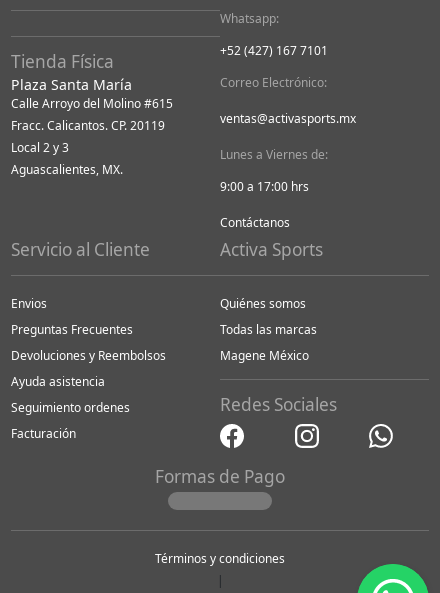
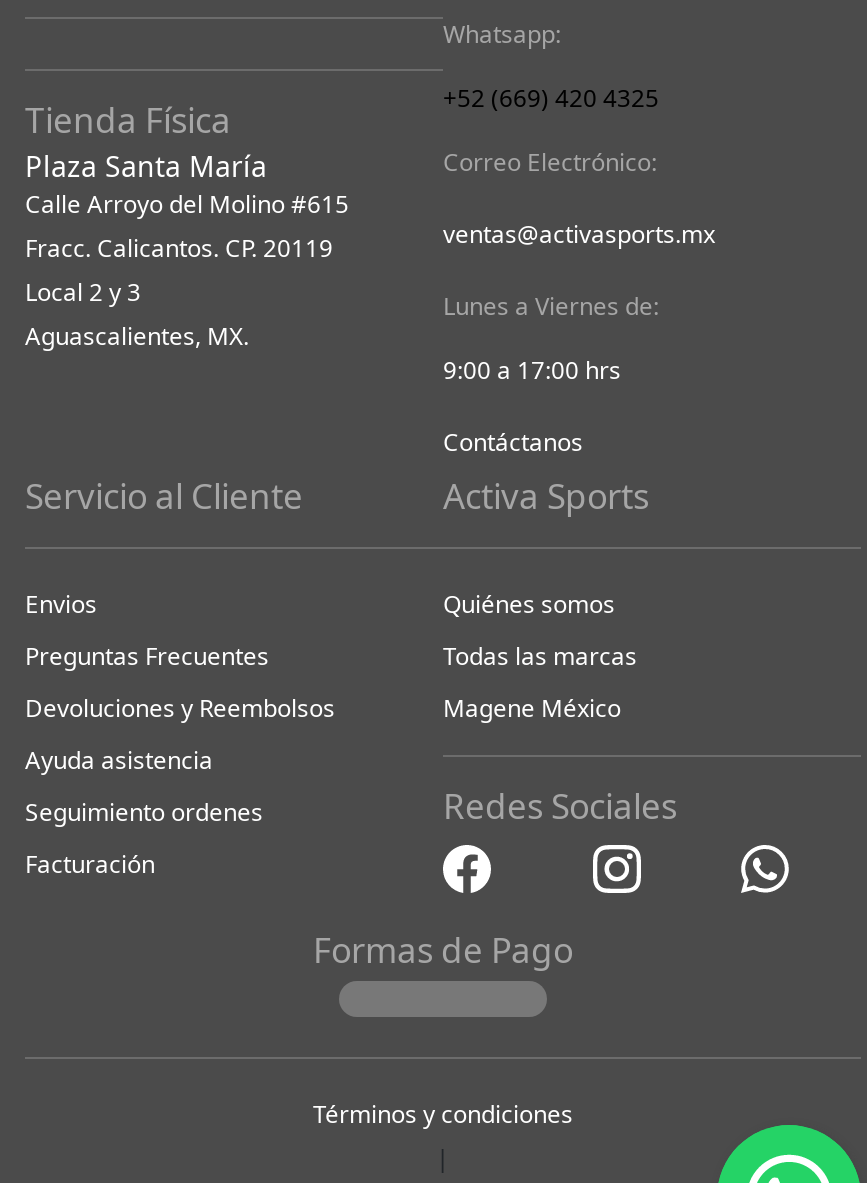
- +52 (427) 167 7101
+ +52 (669) 420 4325
